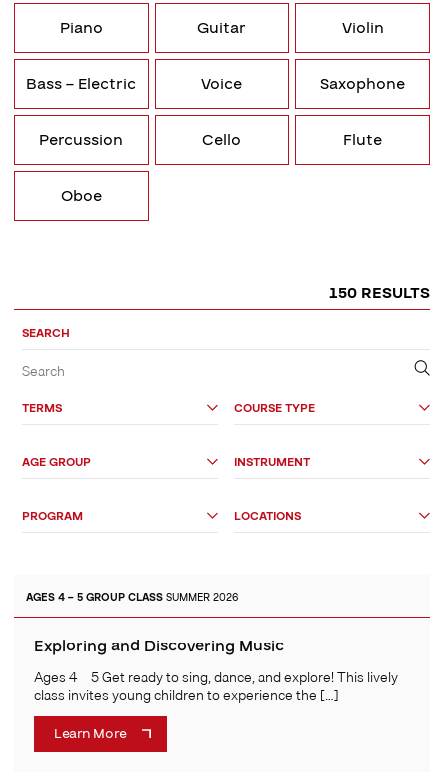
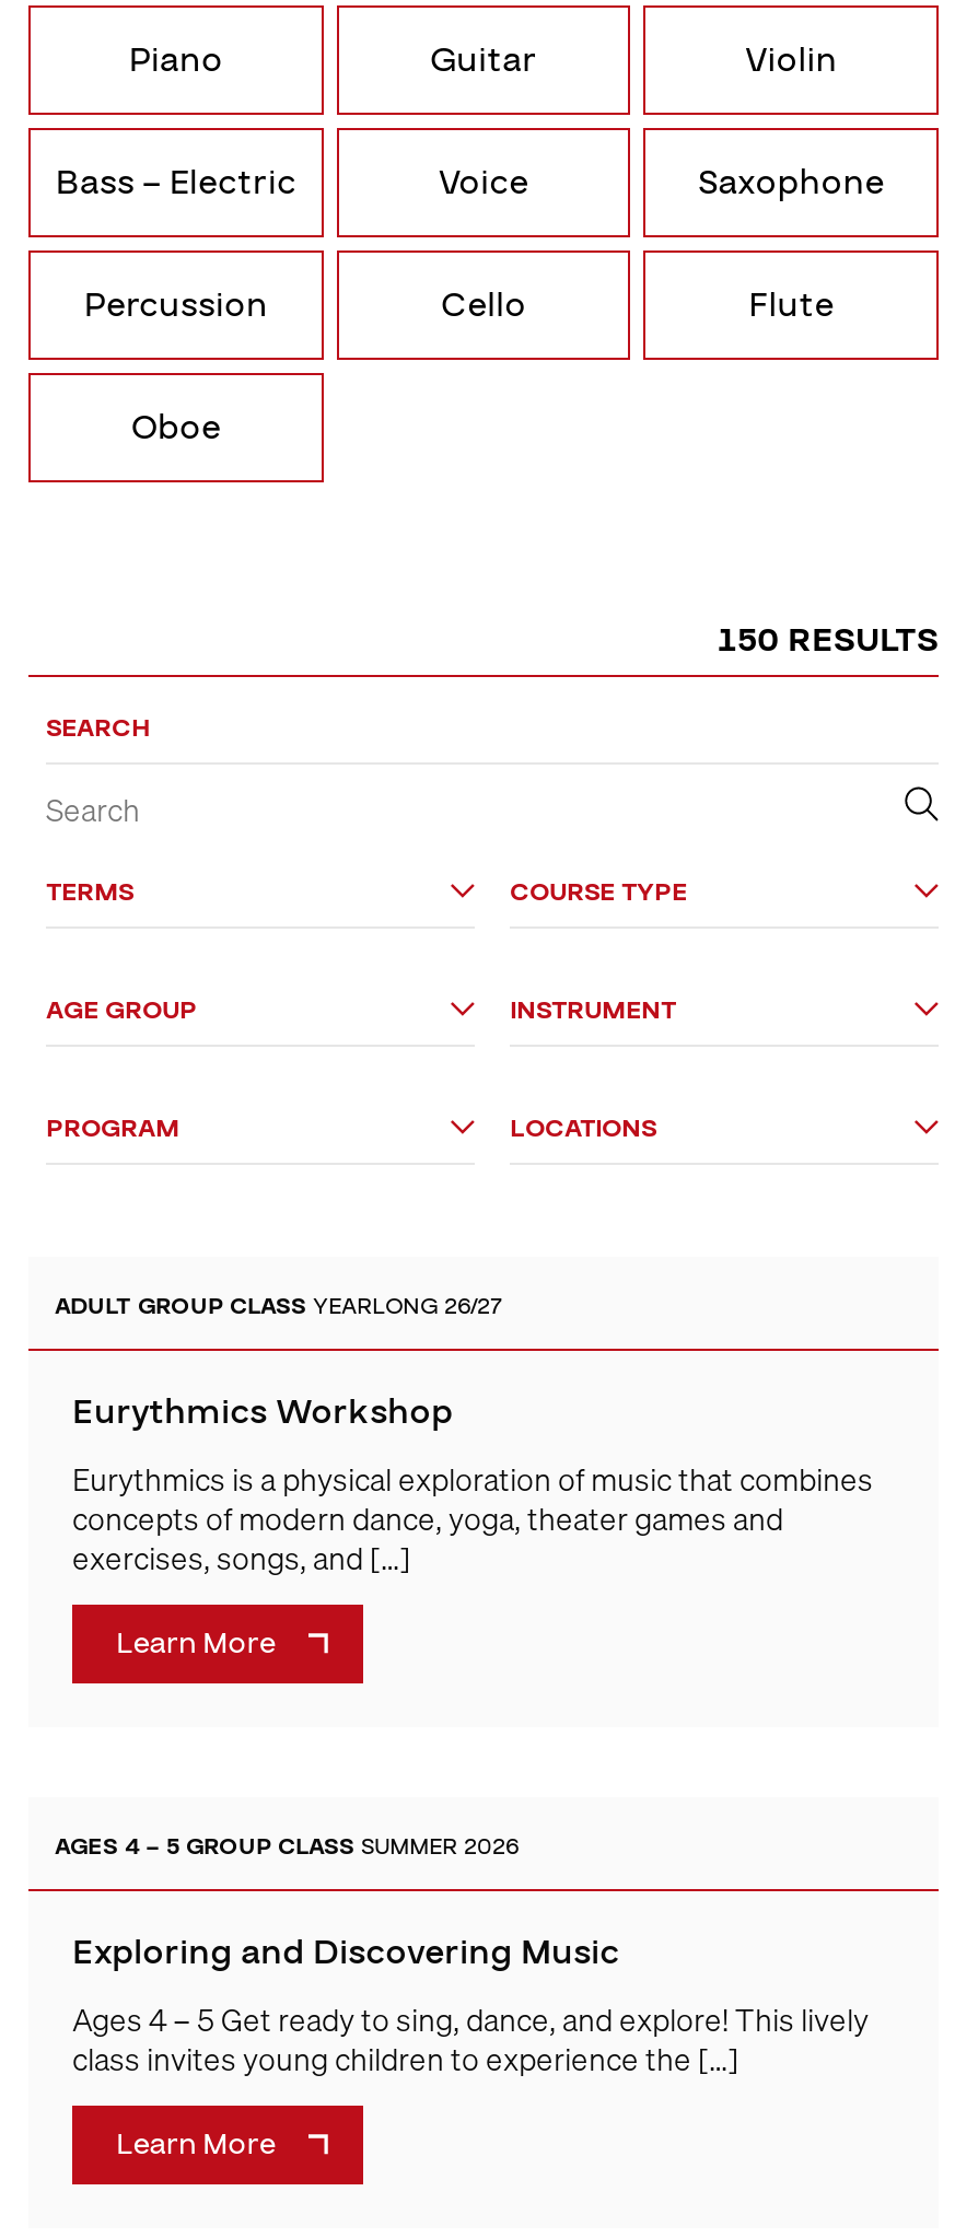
+ ADULT GROUP CLASS YEARLONG 26/27
+ Eurythmics Workshop
+ Eurythmics is a physical exploration of music that combines
+ concepts of modern dance, yoga, theater games and
+ exercises, songs, and […]
+ Learn More
